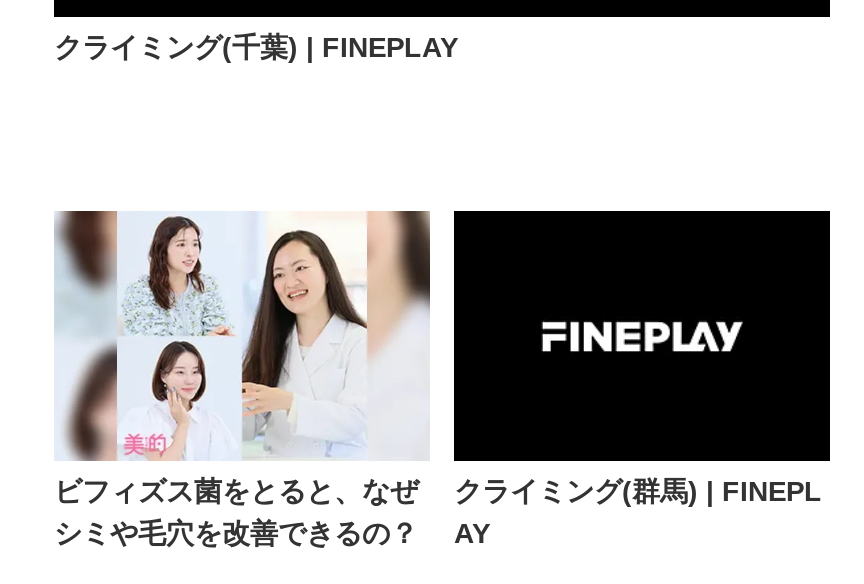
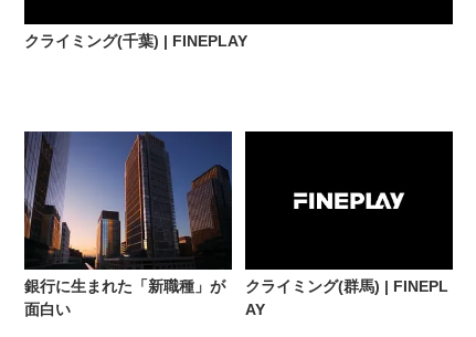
- [image]
- ビフィズス菌をとると、なぜ
- シミや毛穴を改善できるの？
+ [image]
+ 銀行に生まれた「新職種」が
+ 面白い
